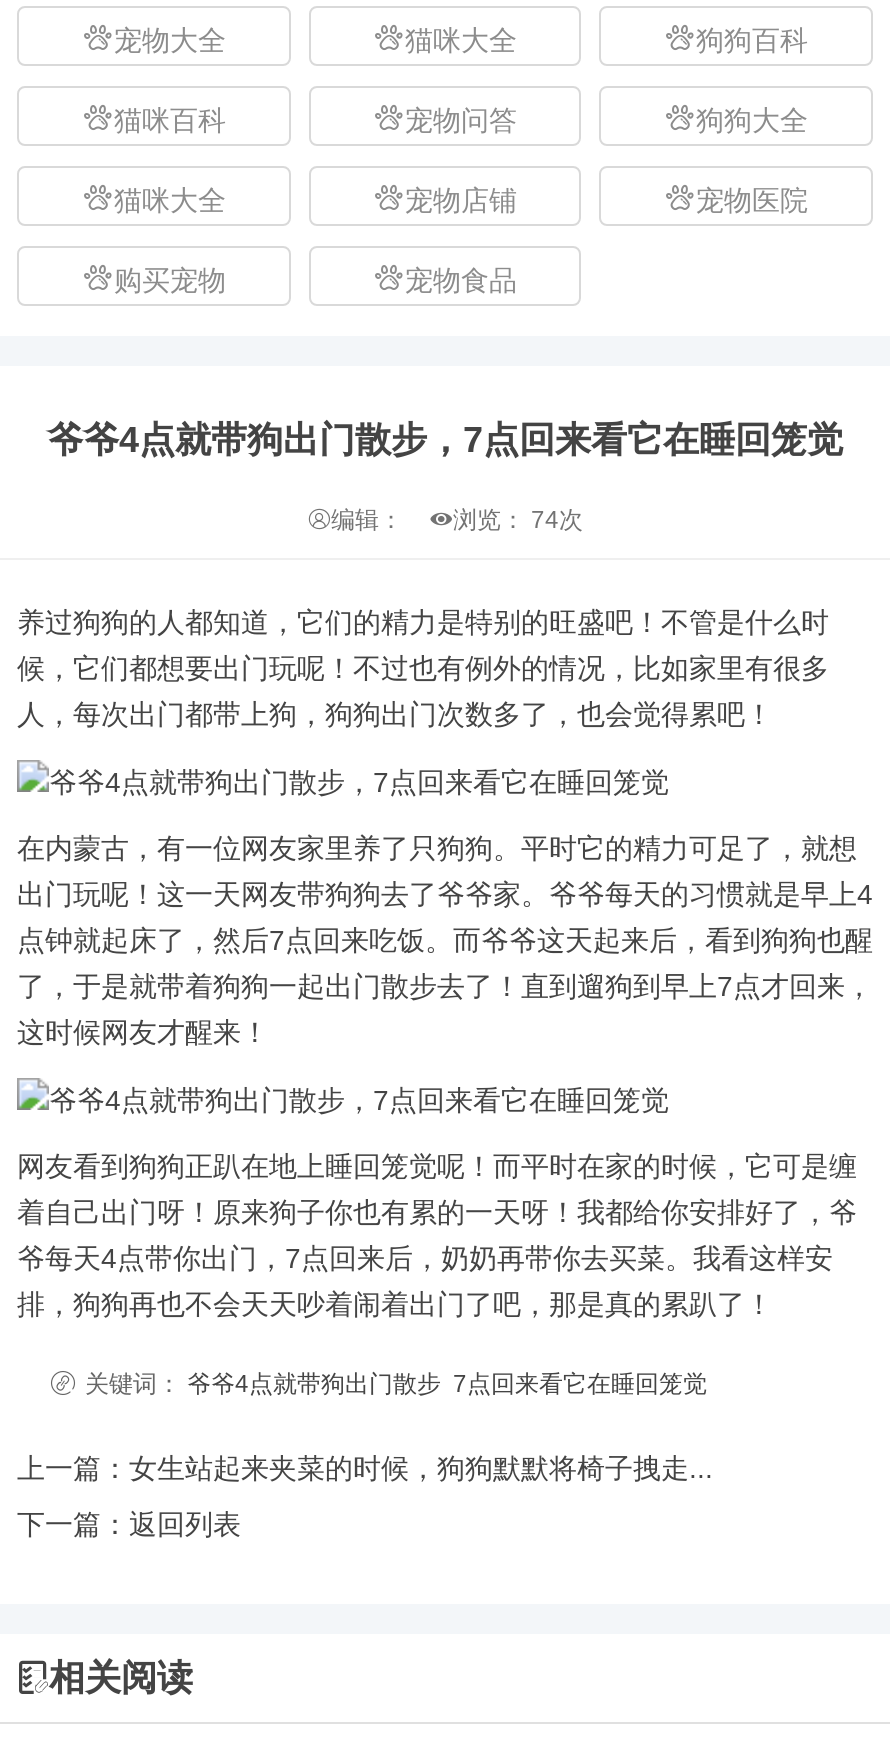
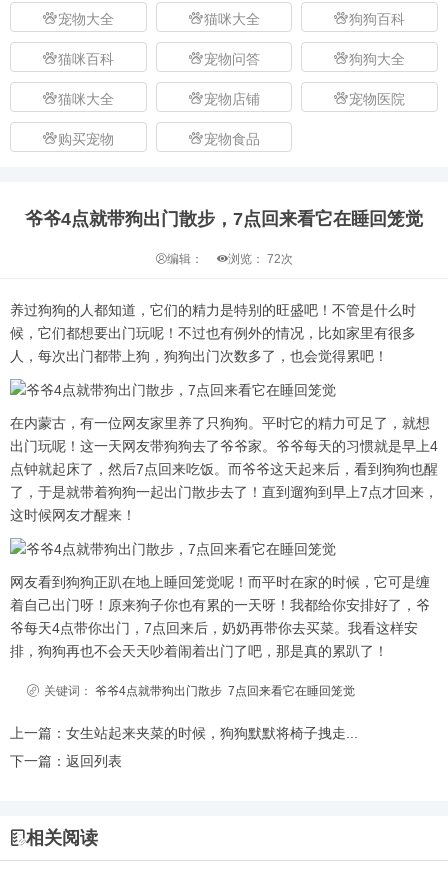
- 编辑： 浏览：74次
+ 编辑： 浏览：72次
